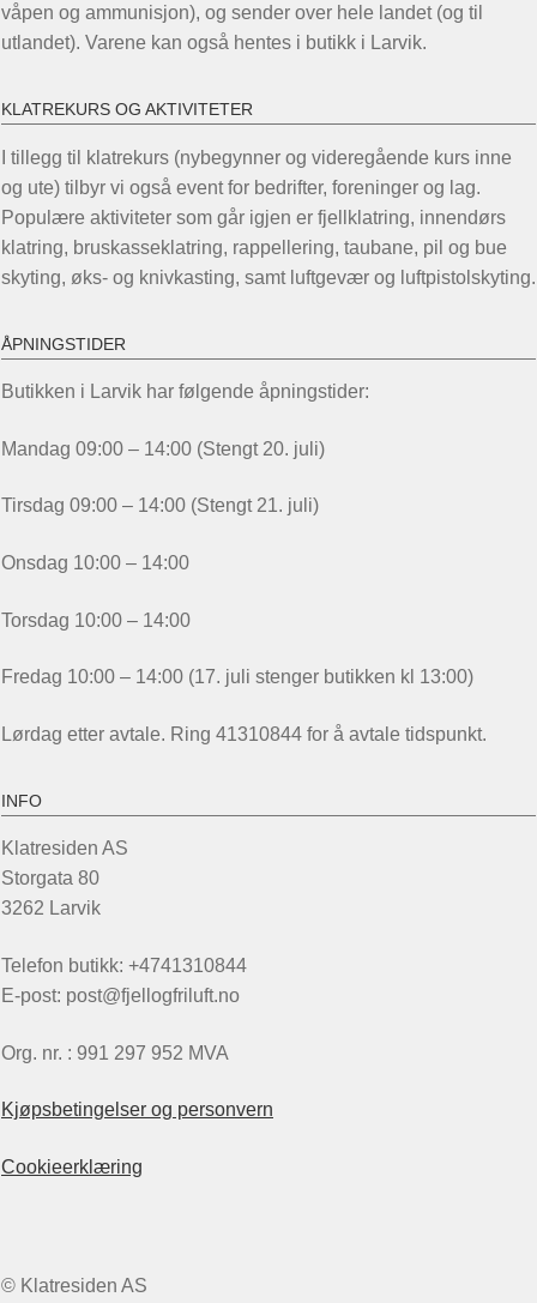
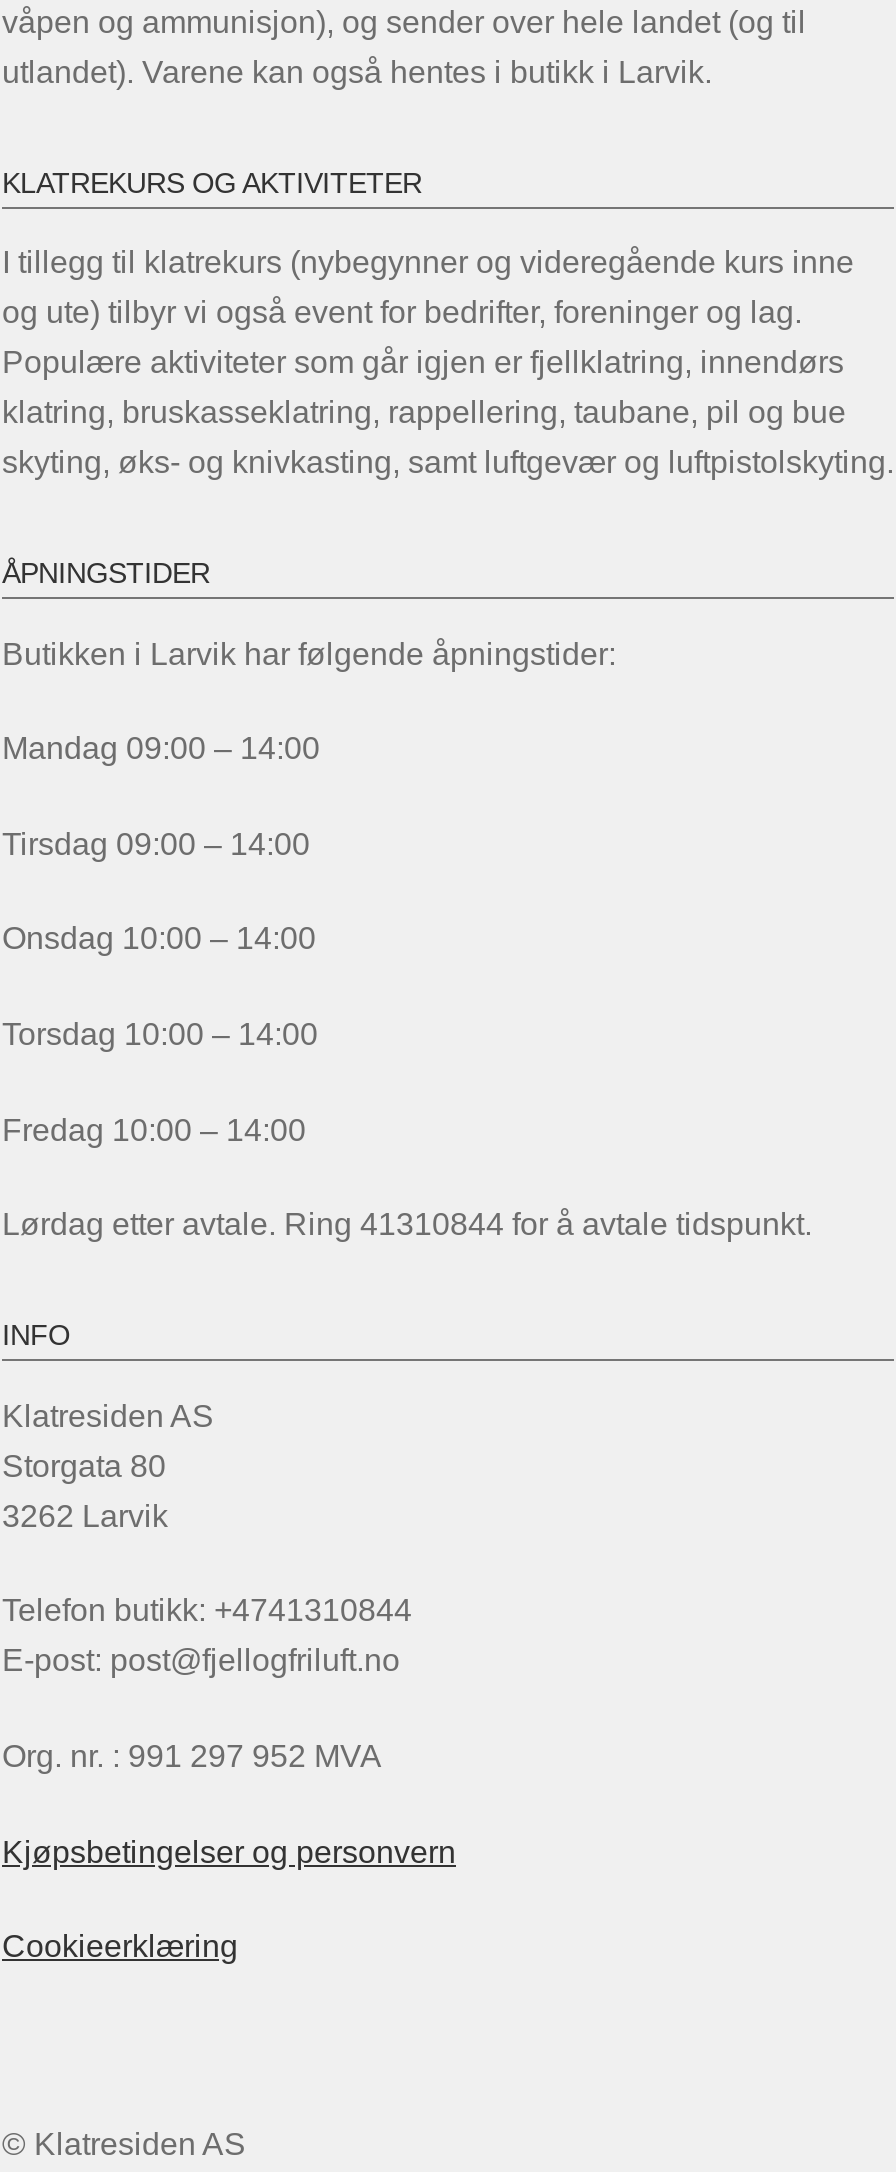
- Mandag 09:00 – 14:00 (Stengt 20. juli)
+ Mandag 09:00 – 14:00

- Tirsdag 09:00 – 14:00 (Stengt 21. juli)
+ Tirsdag 09:00 – 14:00

- Fredag 10:00 – 14:00 (17. juli stenger butikken kl 13:00)
+ Fredag 10:00 – 14:00
